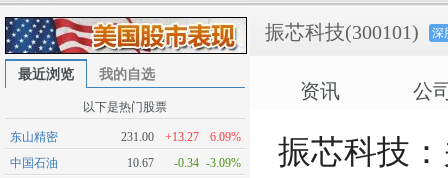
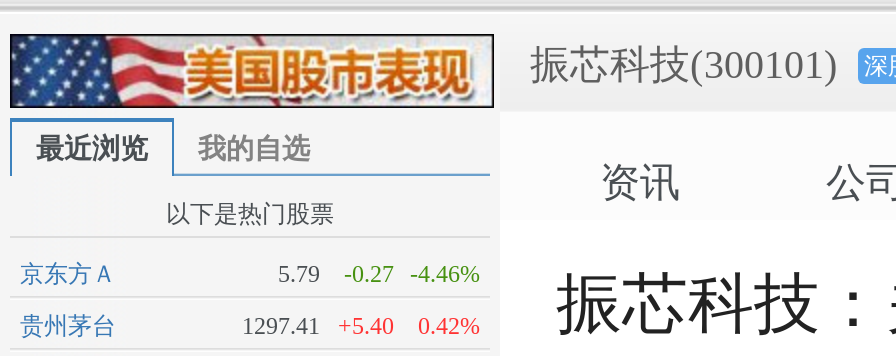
- 东山精密
- 231.00
- +13.27
- 6.09%
+ 京东方Ａ
+ 5.79
+ -0.27 -4.46%

- 中国石油
- 10.67
- -0.34 -3.09%
+ 贵州茅台
+ 1297.41
+ +5.40
+ 0.42%
